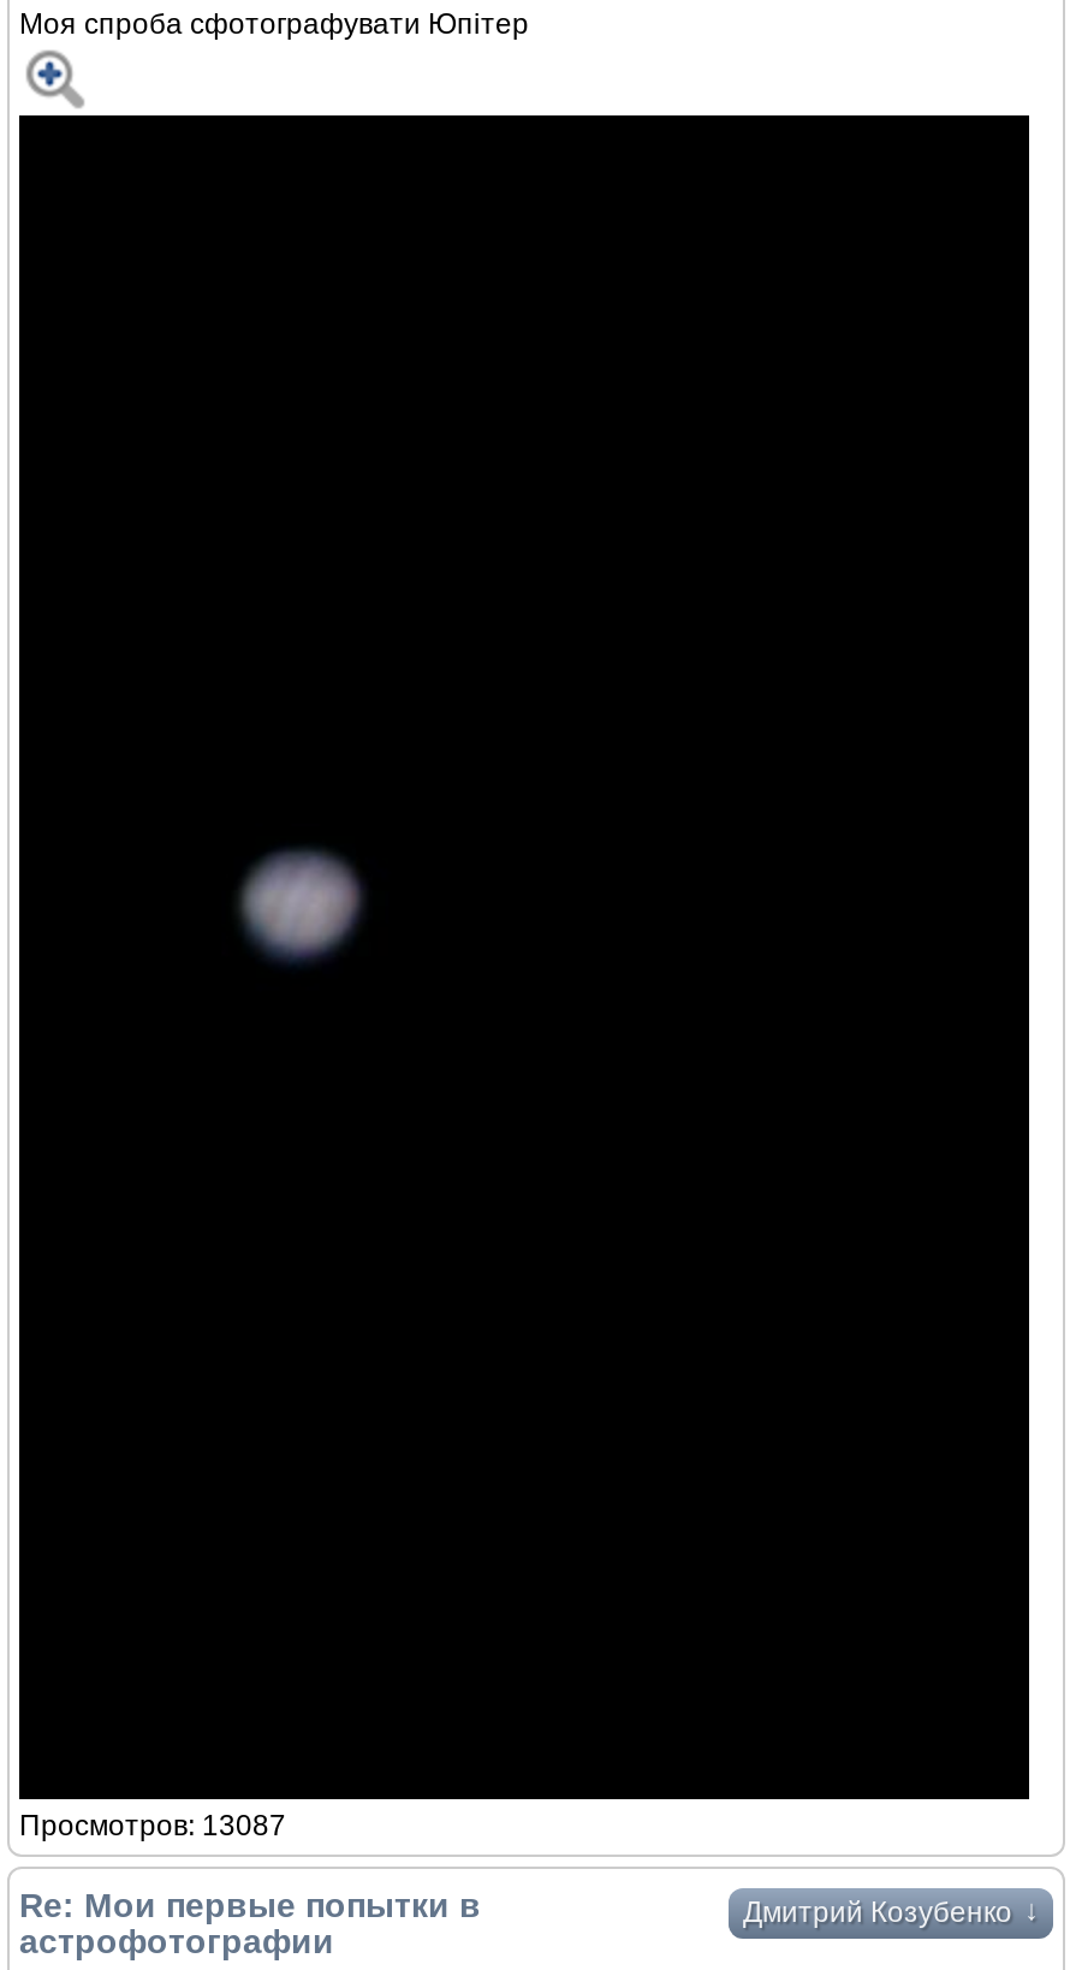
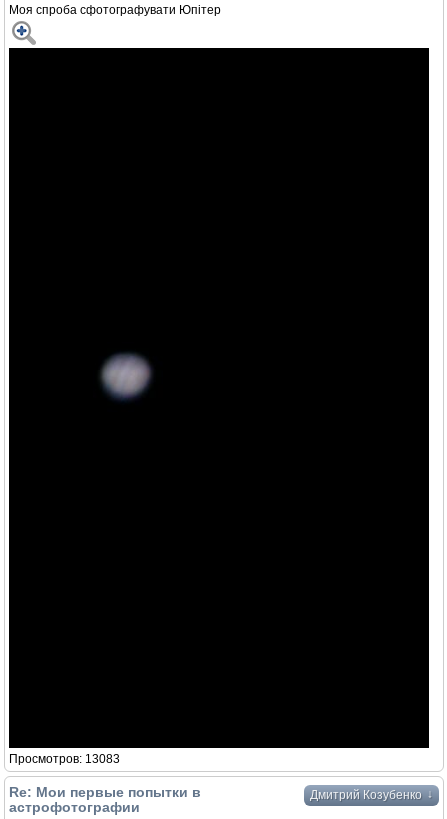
- Просмотров: 13087
+ Просмотров: 13083
